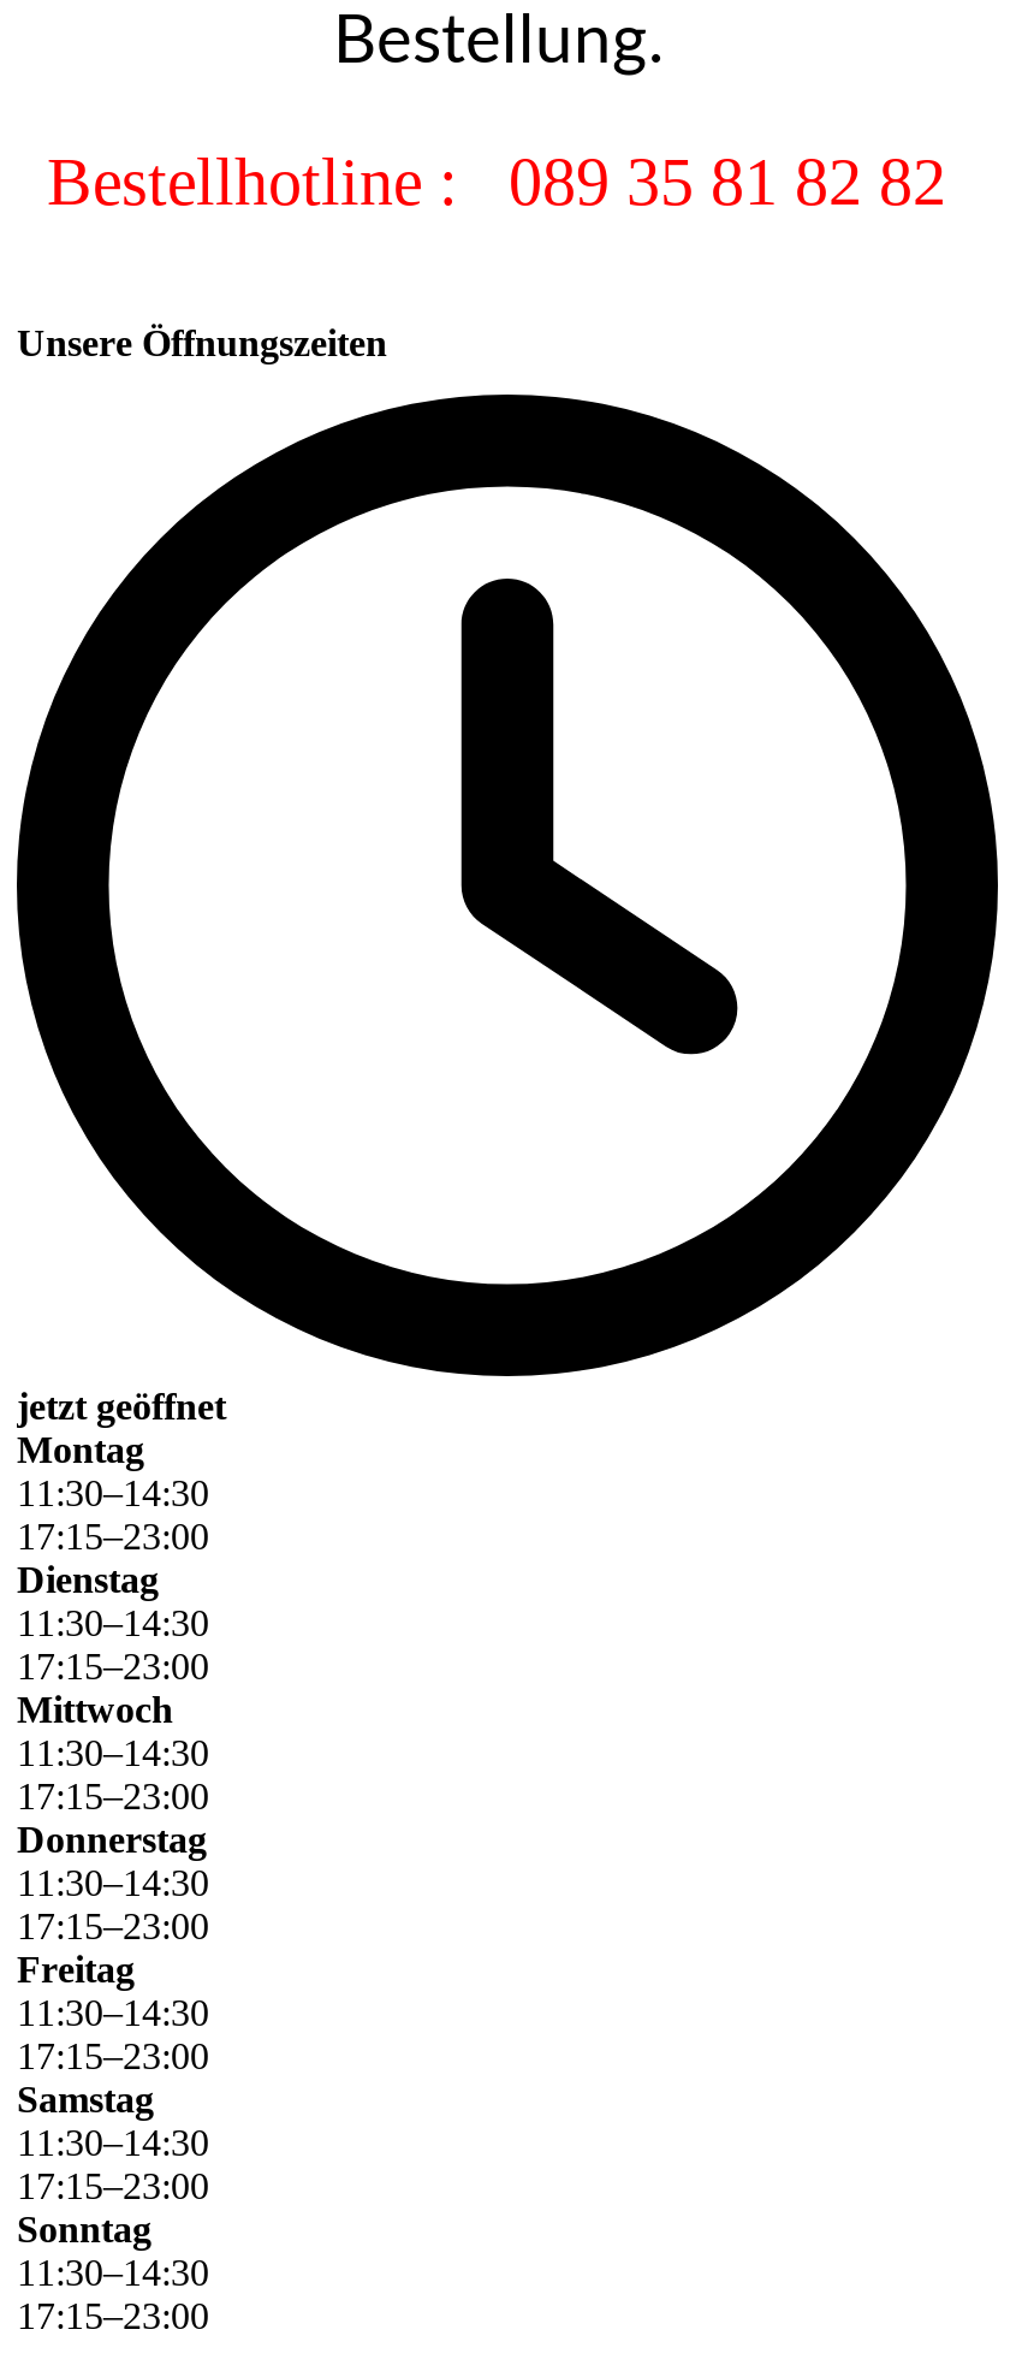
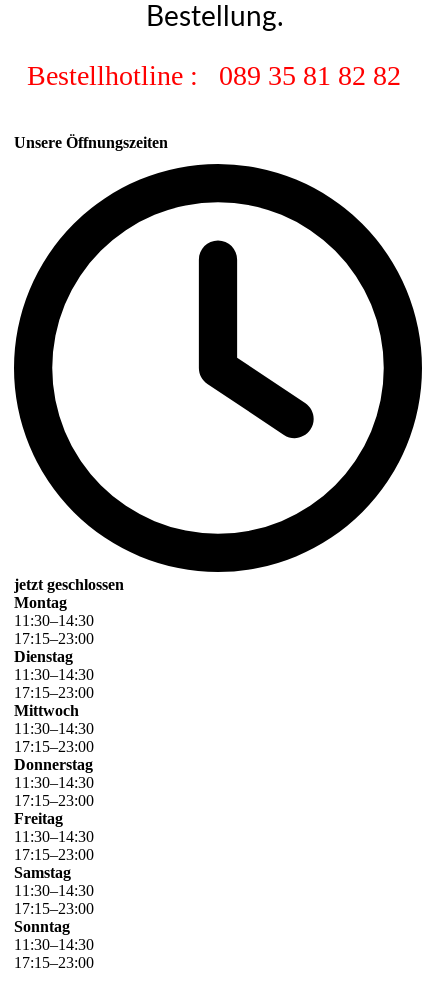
- jetzt geöffnet
+ jetzt geschlossen
